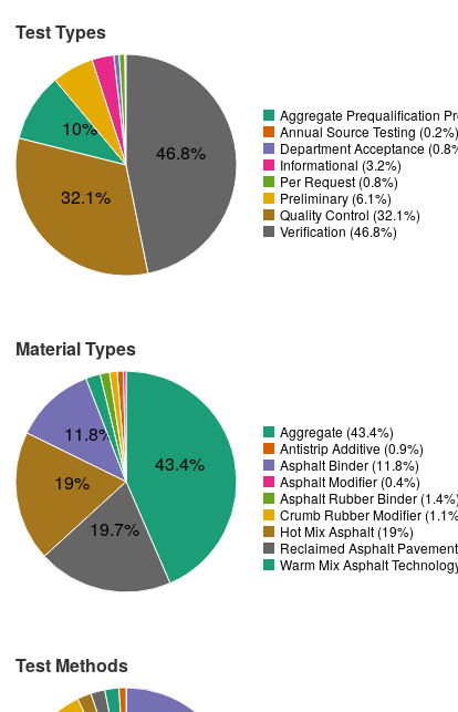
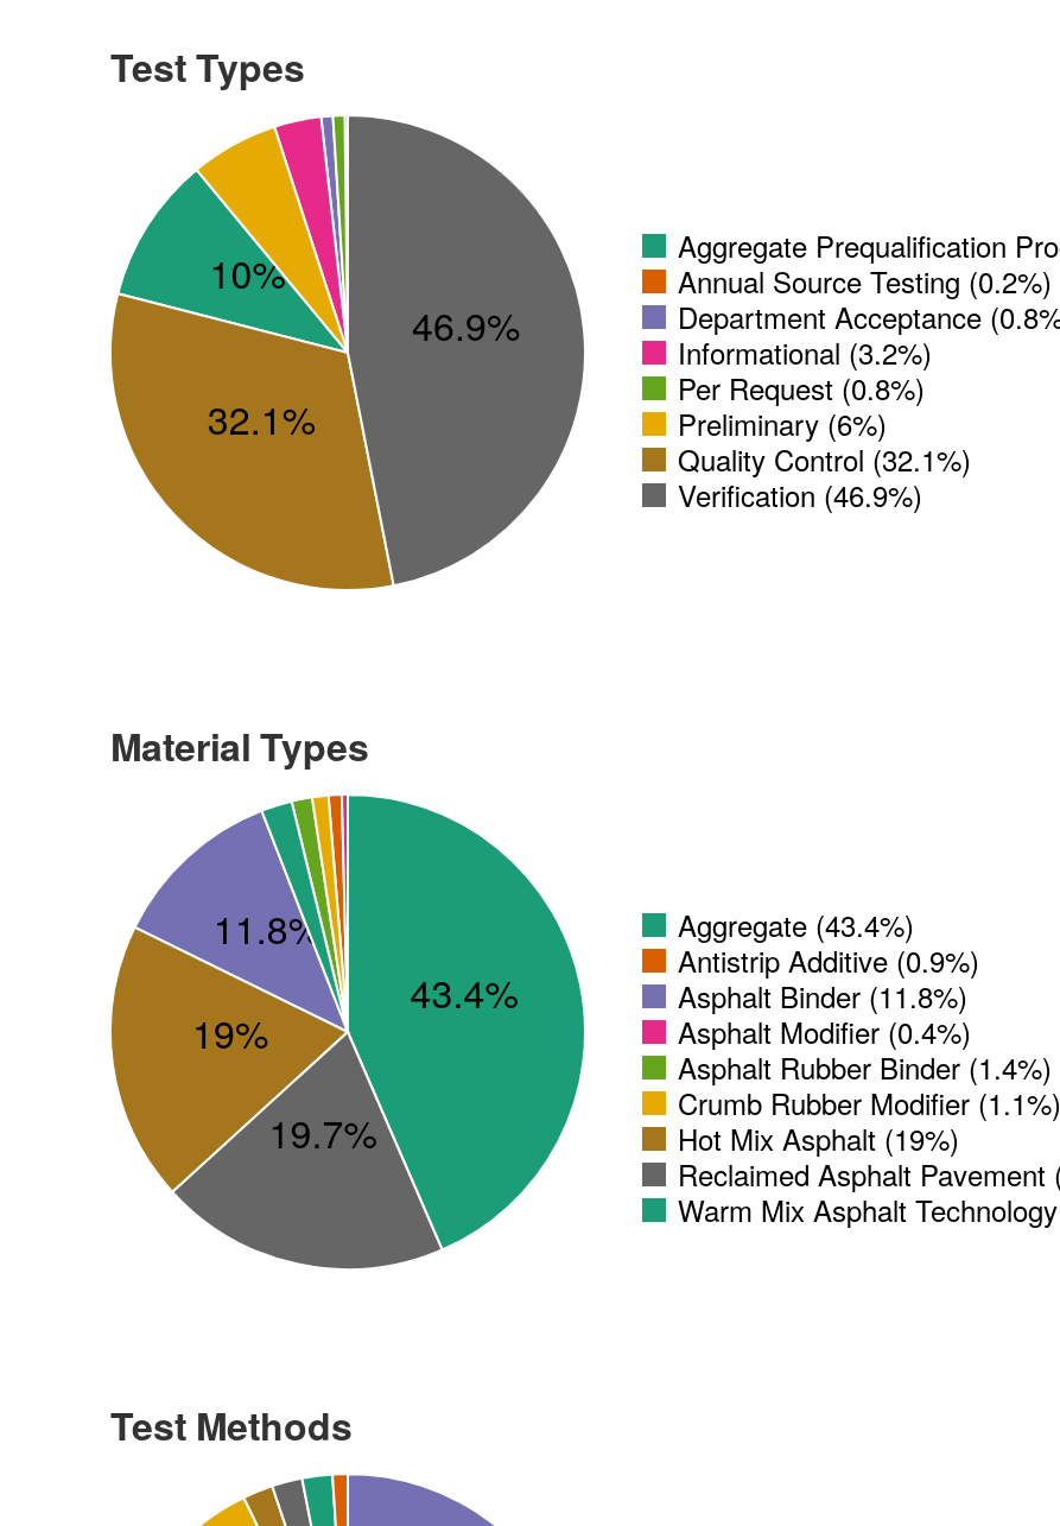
- 46.8%
+ 46.9%

- Preliminary (6.1%)
+ Preliminary (6%)

- Verification (46.8%)
+ Verification (46.9%)
